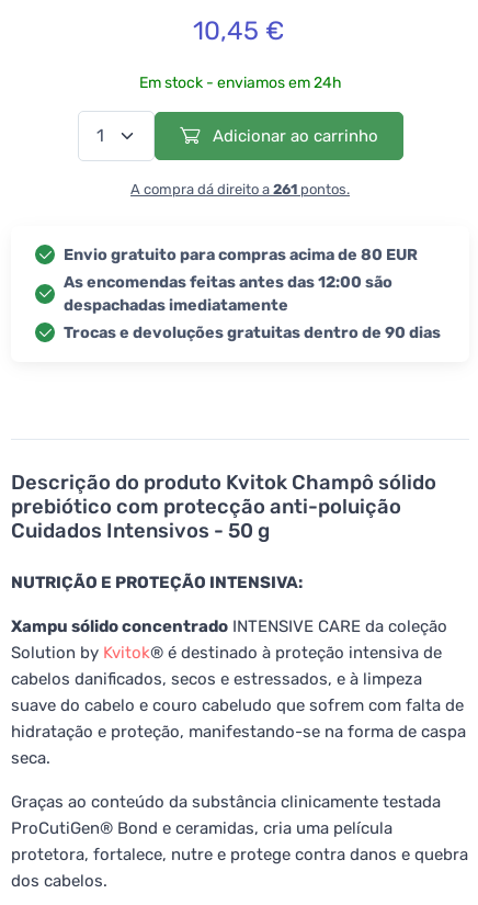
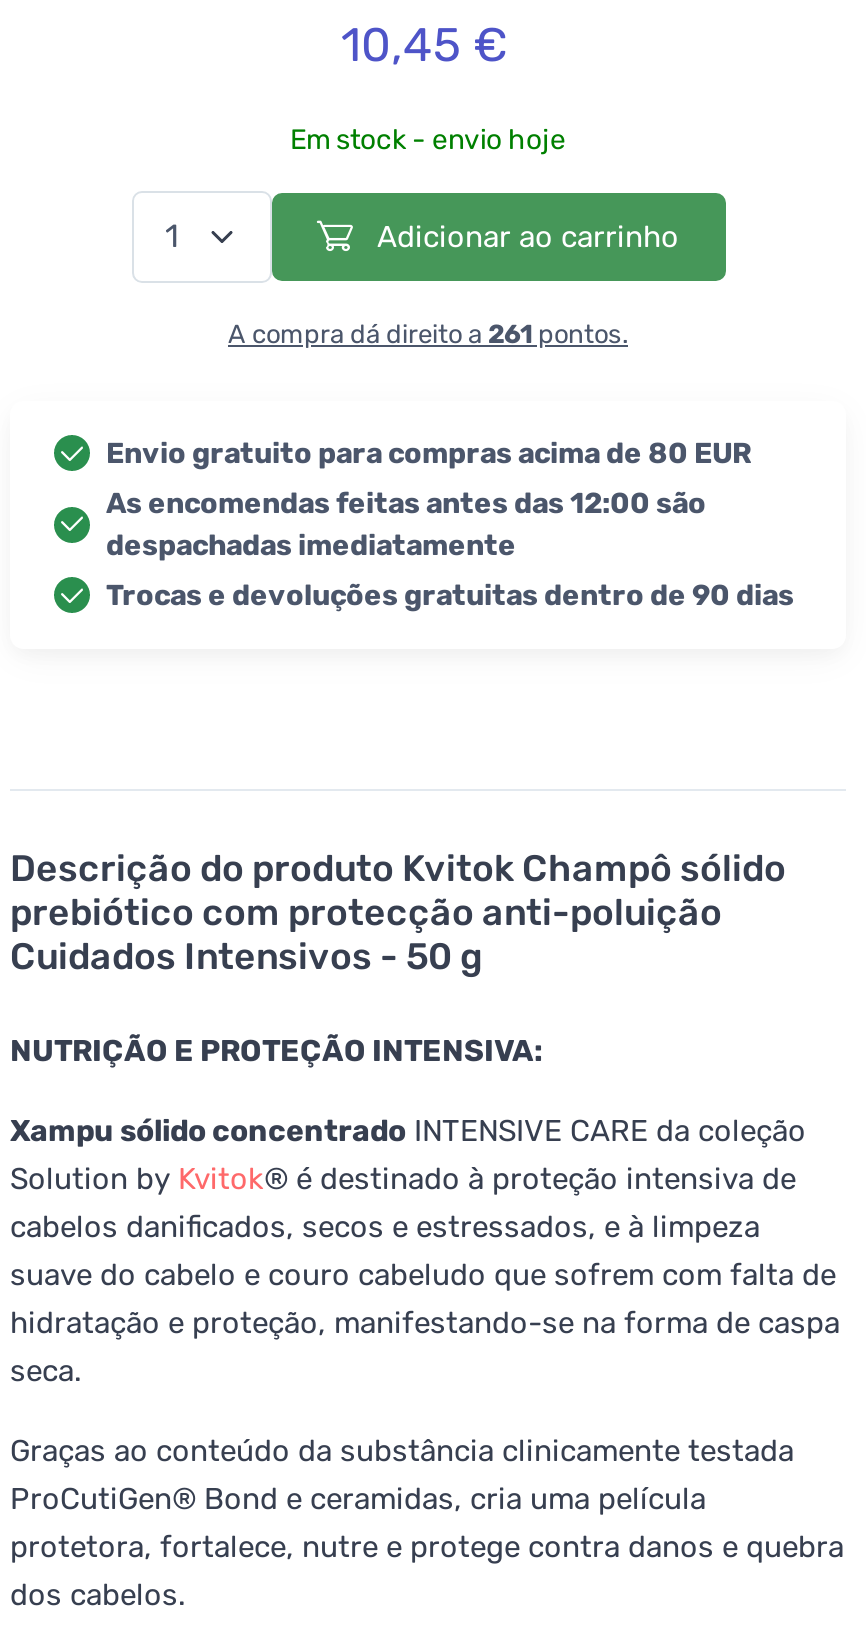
- Em stock - enviamos em 24h
+ Em stock - envio hoje
